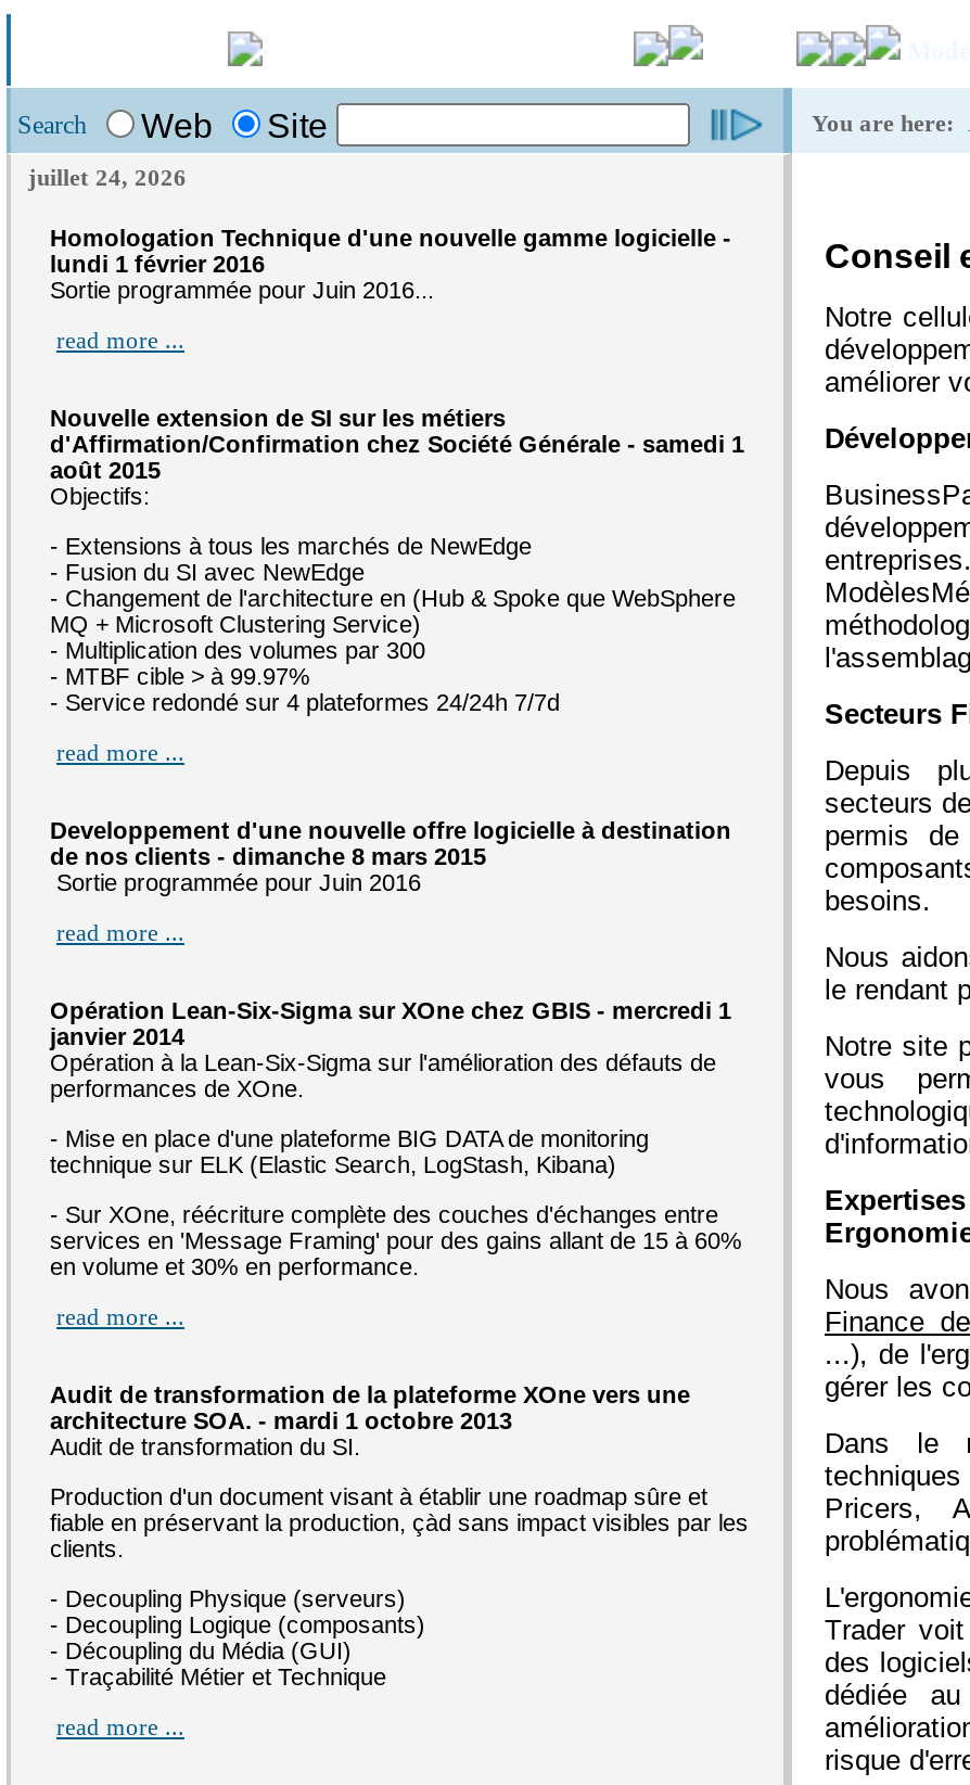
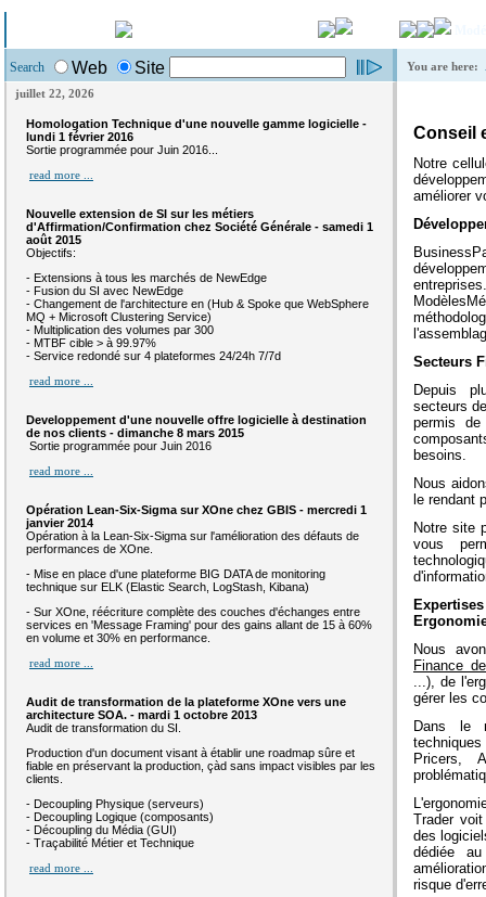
- juillet 24, 2026
+ juillet 22, 2026
